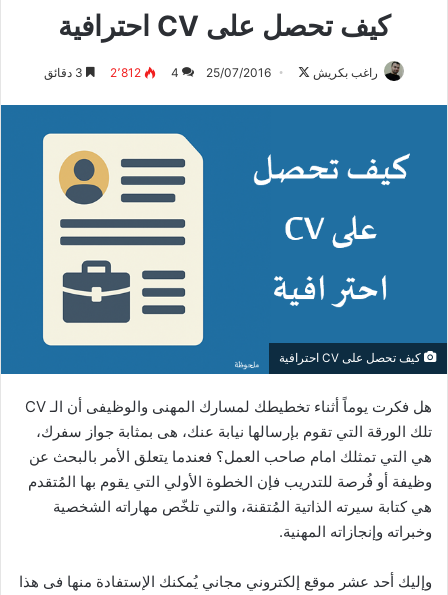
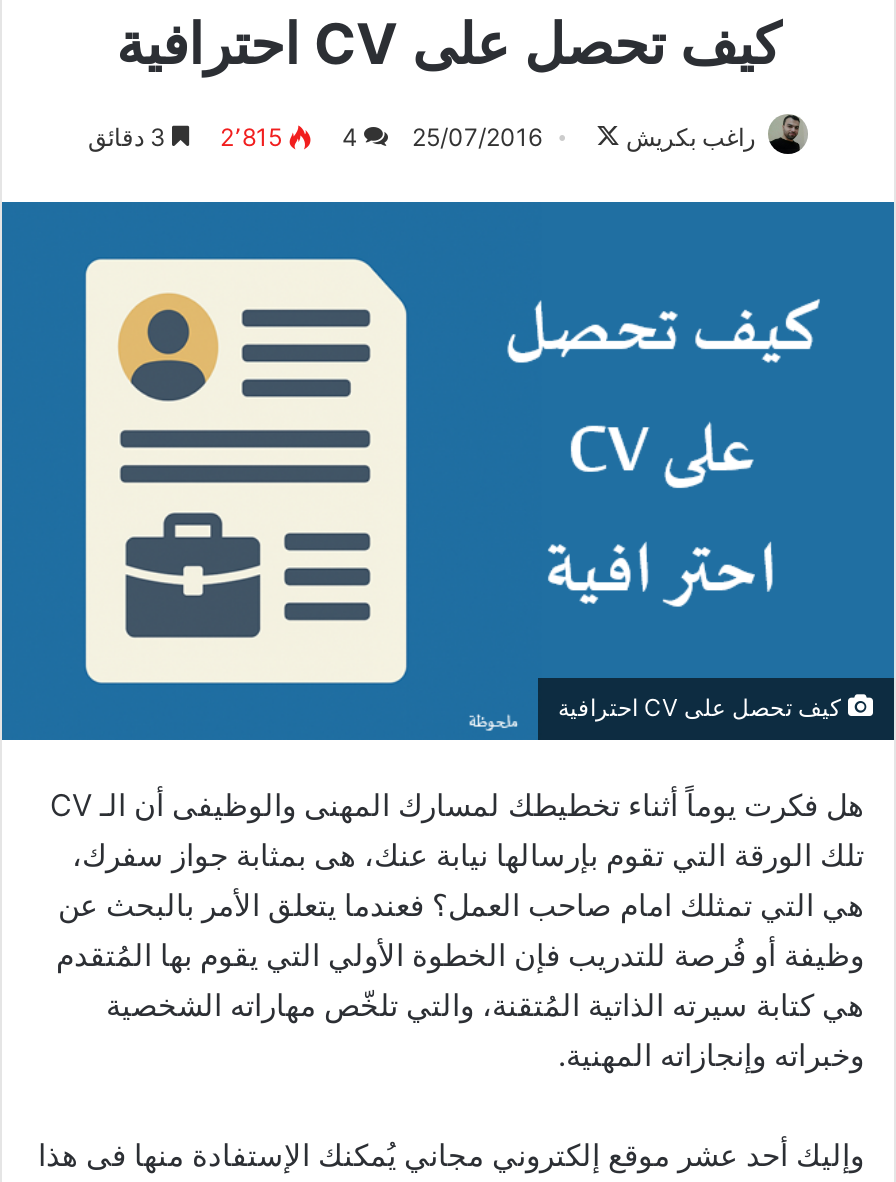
- 2٬812
+ 2٬815
